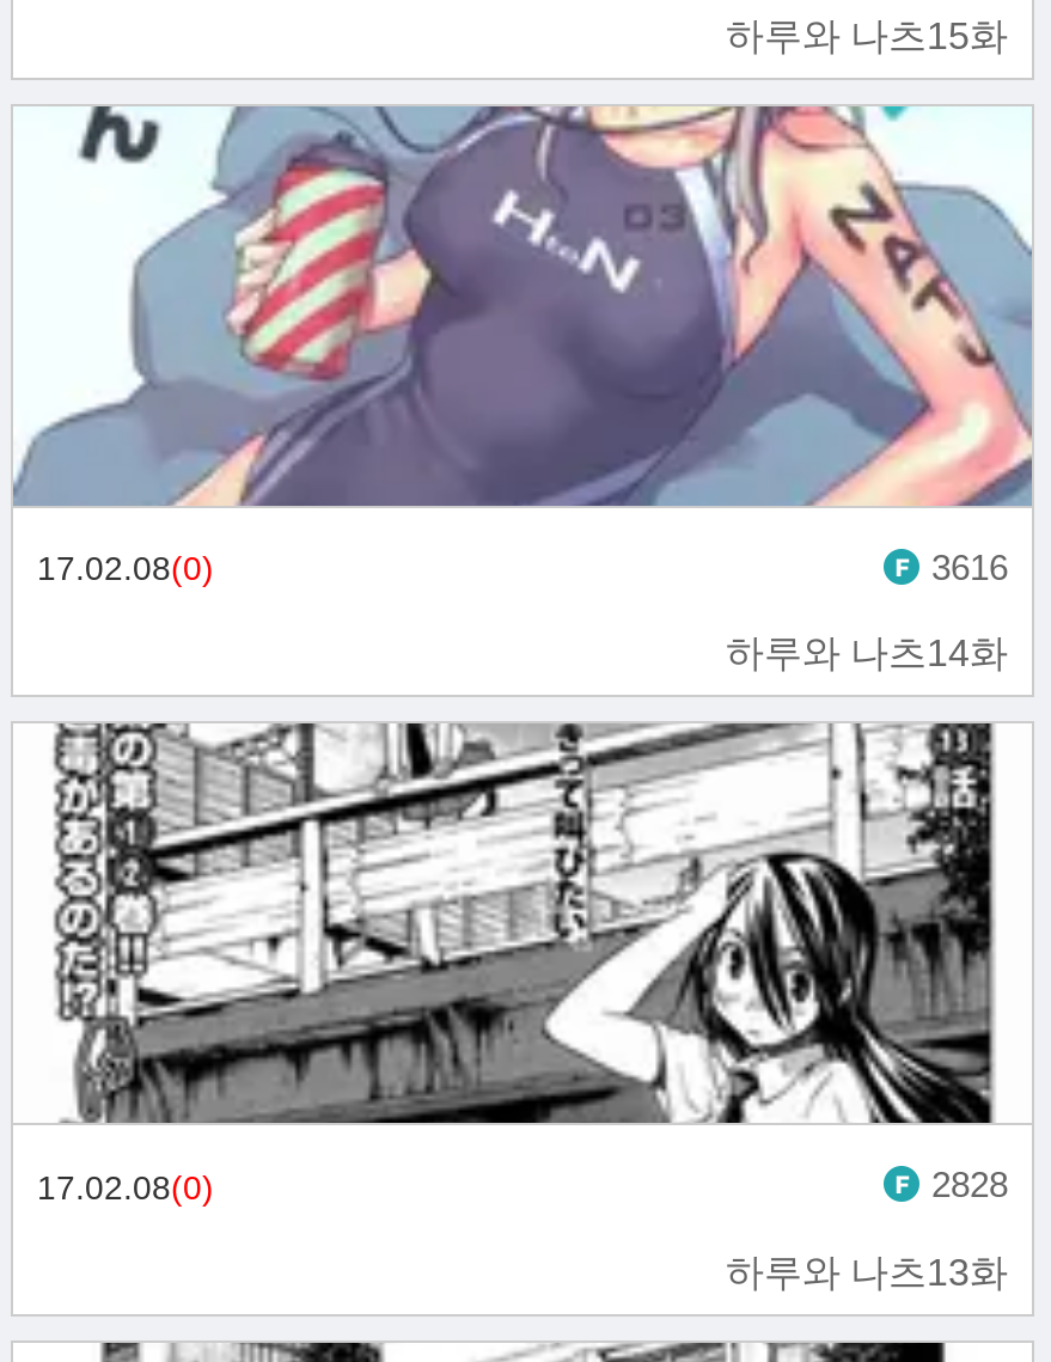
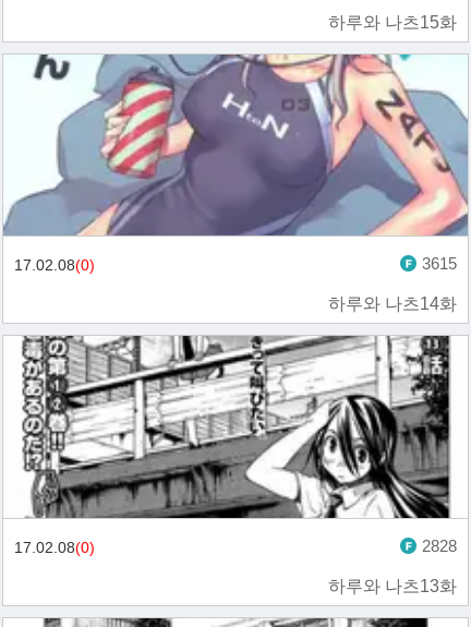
- 3616
+ 3615
